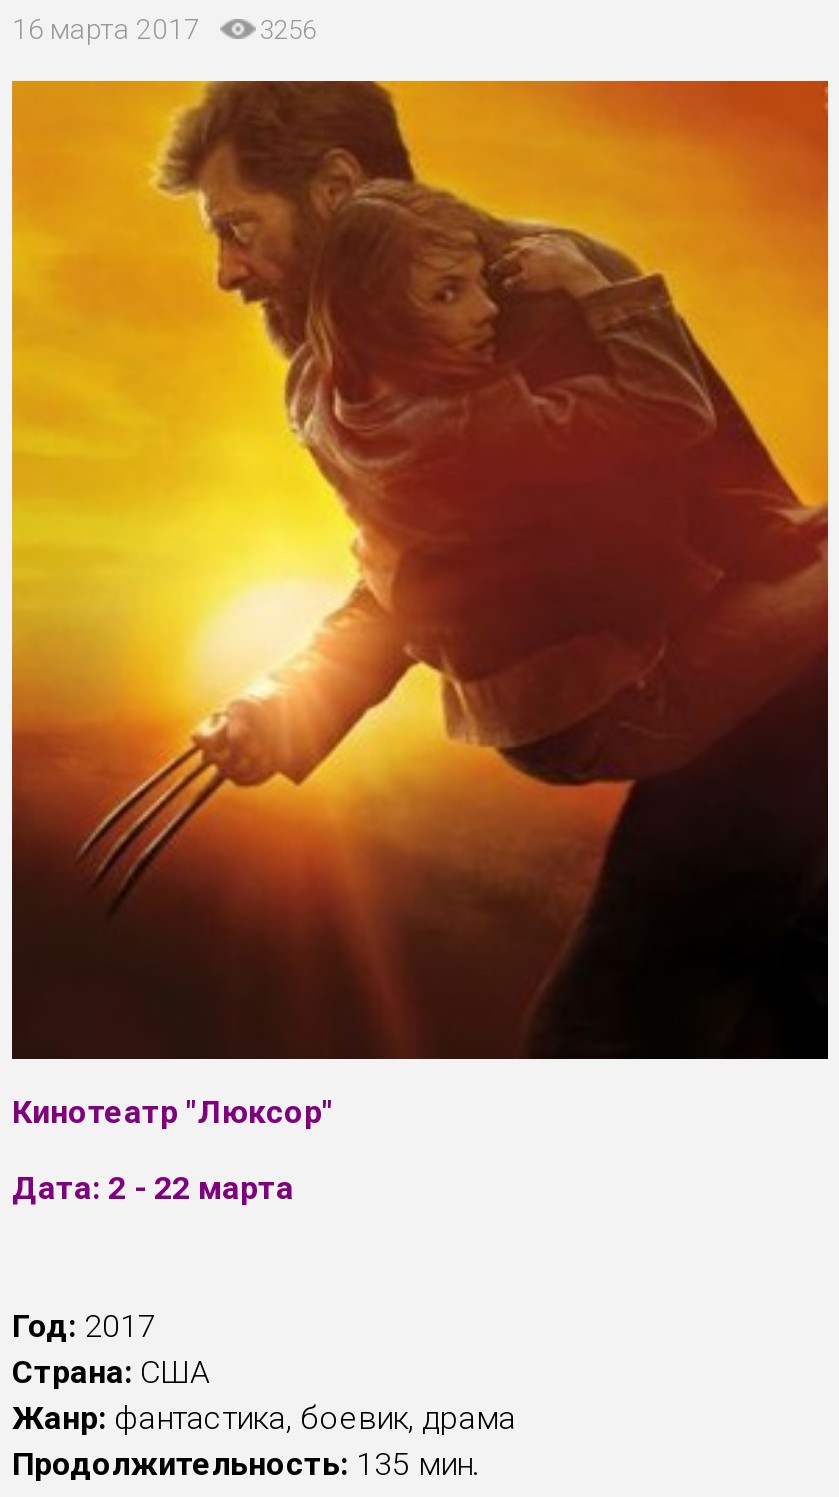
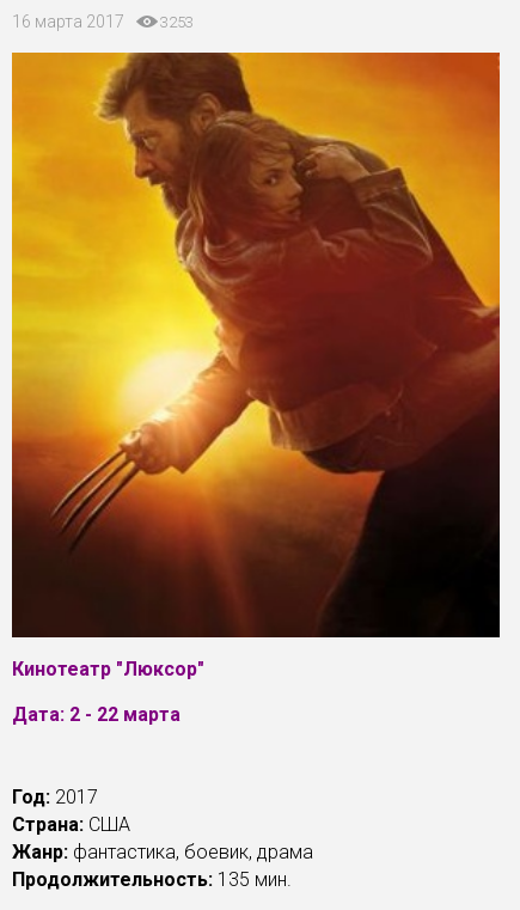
- 16 марта 2017 3256
+ 16 марта 2017 3253
